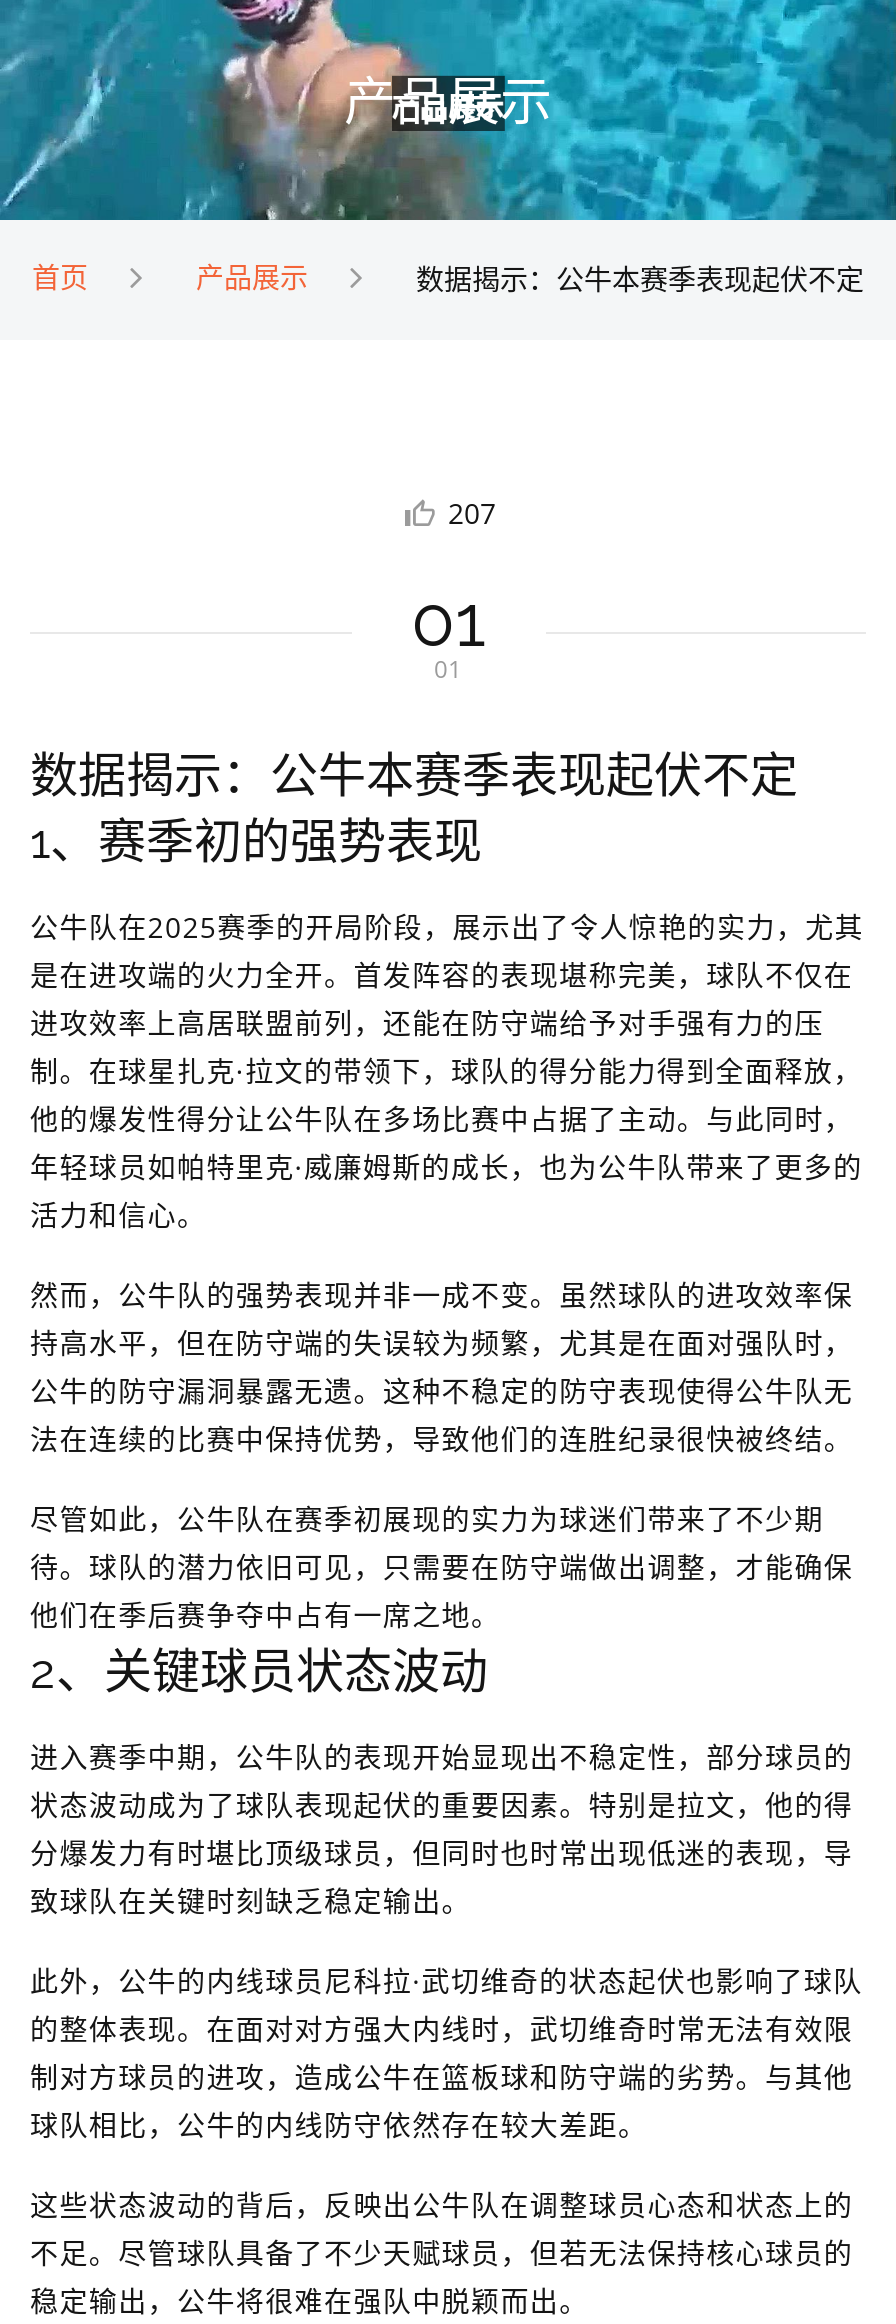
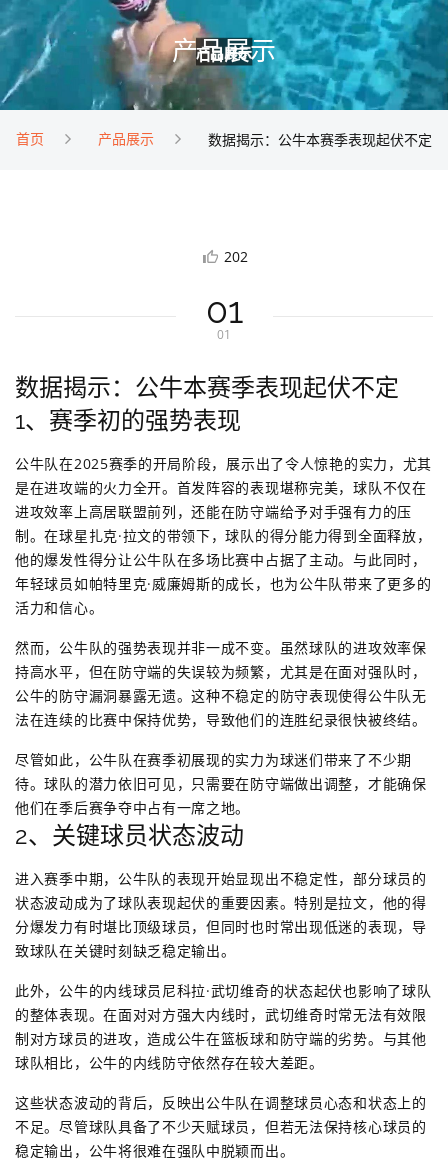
- 207
+ 202
